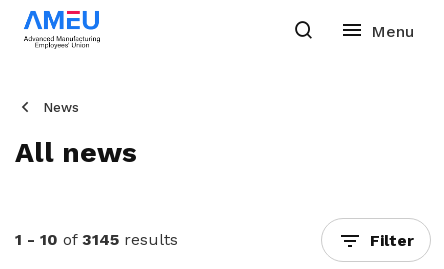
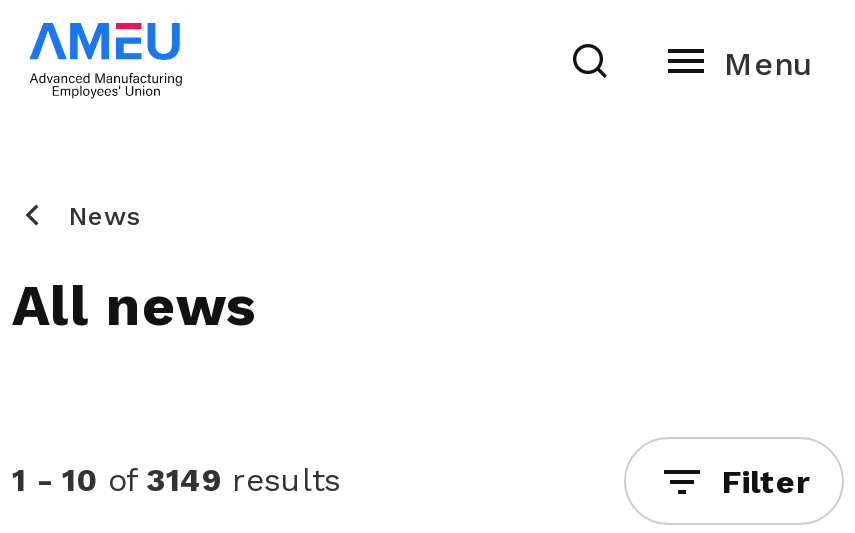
- 1 - 10 of 3145 results
+ 1 - 10 of 3149 results
